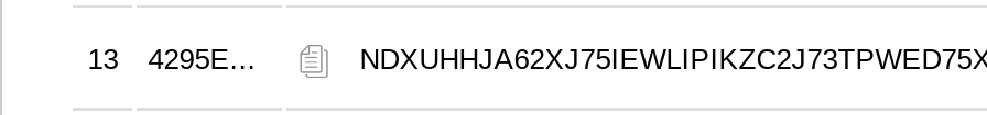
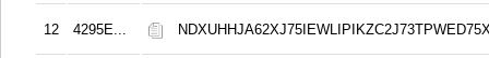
- 13 4295E...
+ 12 4295E...
